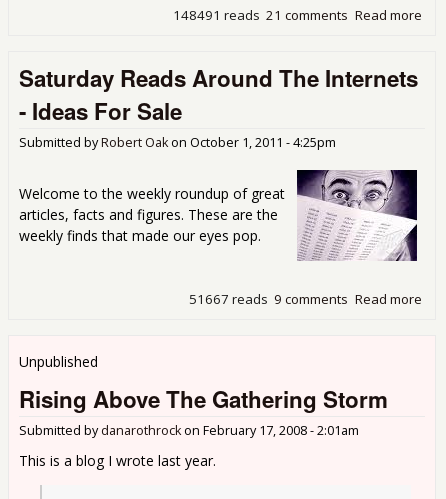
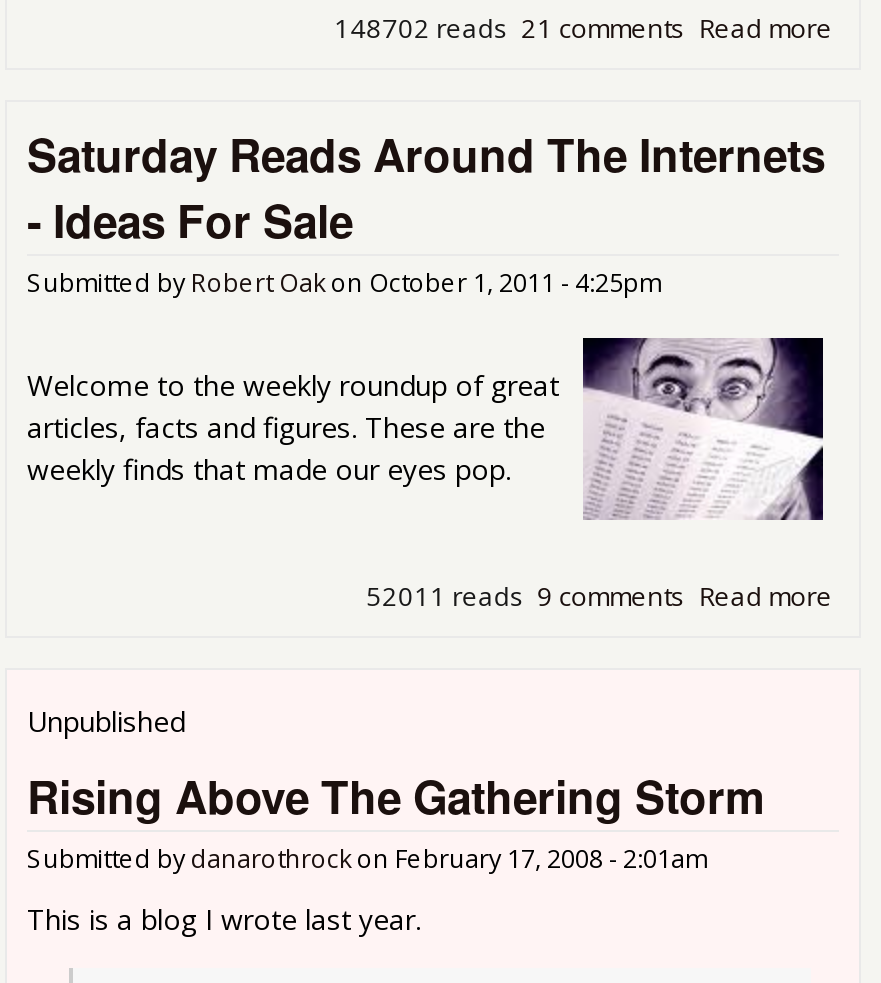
- 148491 reads
+ 148702 reads

- 51667 reads
+ 52011 reads
